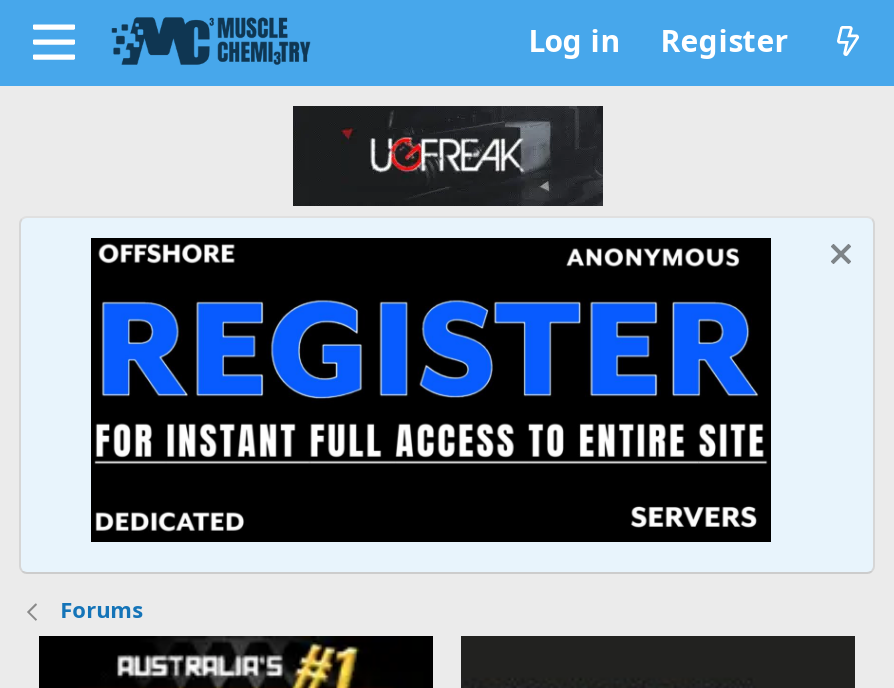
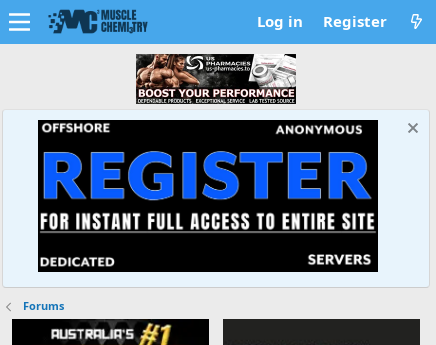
- [image]
+ [image]
